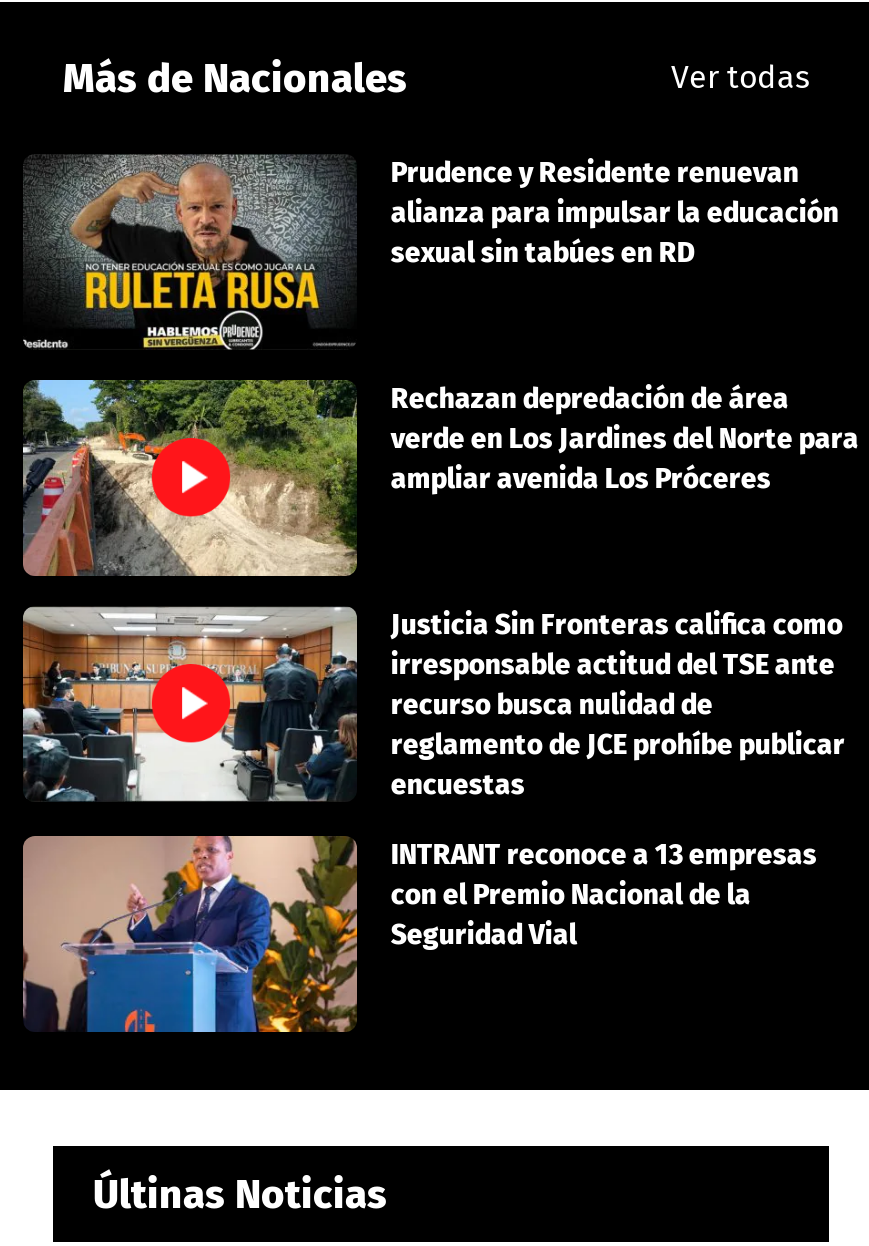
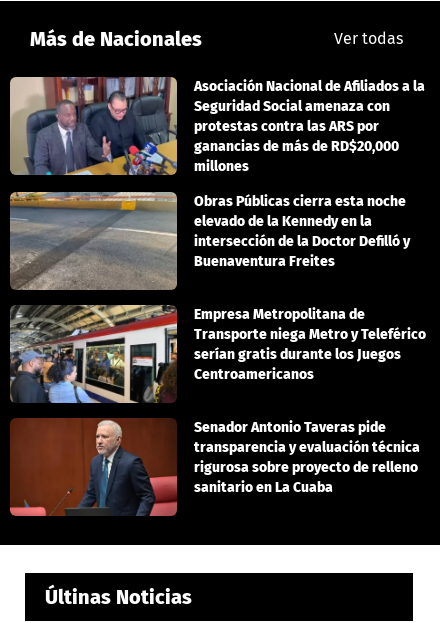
- [image]
- Prudence y Residente renuevan
- alianza para impulsar la educación
- sexual sin tabúes en RD
+ [image]
+ Asociación Nacional de Afiliados a la
+ Seguridad Social amenaza con
+ protestas contra las ARS por
+ ganancias de más de RD$20,000
+ millones

- [image]
- Rechazan depredación de área
- verde en Los Jardines del Norte para
- ampliar avenida Los Próceres
+ [image]
+ Obras Públicas cierra esta noche
+ elevado de la Kennedy en la
+ intersección de la Doctor Defilló y
+ Buenaventura Freites

- [image]
- Justicia Sin Fronteras califica como
- irresponsable actitud del TSE ante
- recurso busca nulidad de
- reglamento de JCE prohíbe publicar
- encuestas
+ [image]
+ Empresa Metropolitana de
+ Transporte niega Metro y Teleférico
+ serían gratis durante los Juegos
+ Centroamericanos

- [image]
- INTRANT reconoce a 13 empresas
- con el Premio Nacional de la
- Seguridad Vial
+ [image]
+ Senador Antonio Taveras pide
+ transparencia y evaluación técnica
+ rigurosa sobre proyecto de relleno
+ sanitario en La Cuaba
